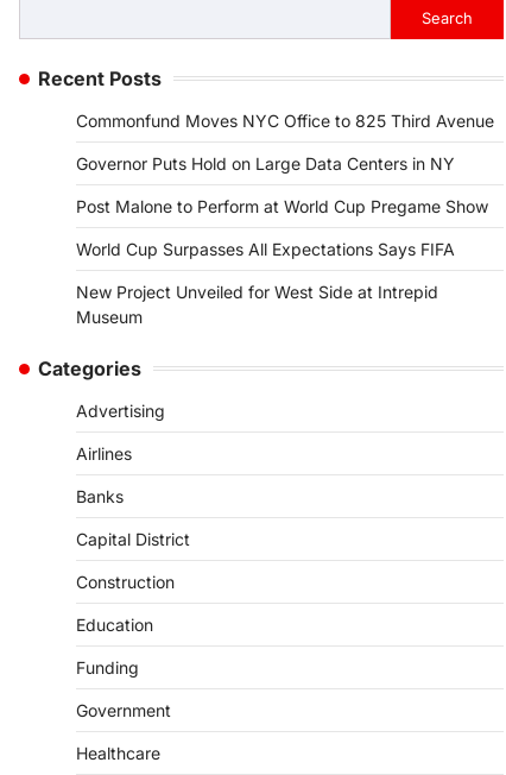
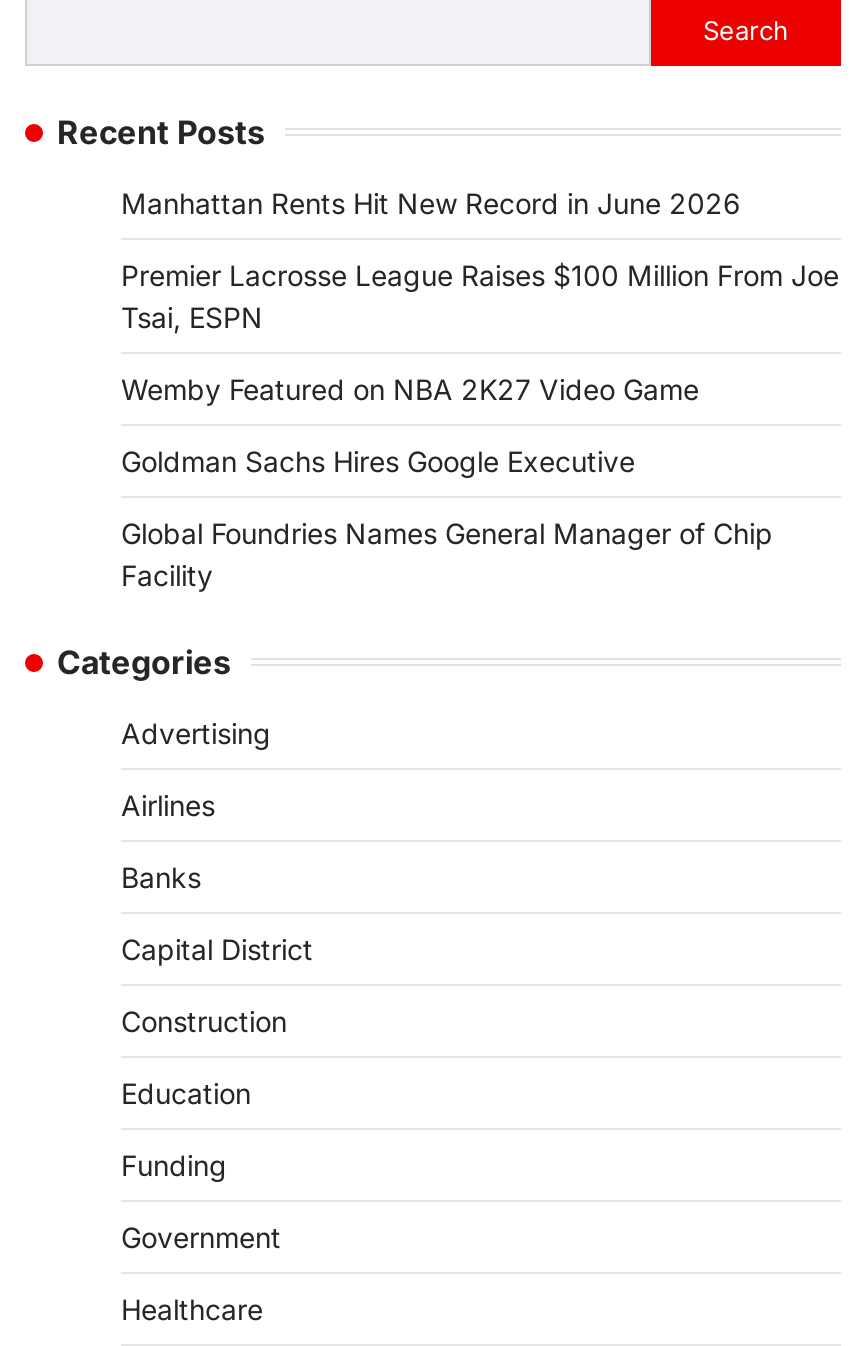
- Commonfund Moves NYC Office to 825 Third Avenue
+ Manhattan Rents Hit New Record in June 2026

- Governor Puts Hold on Large Data Centers in NY
+ Premier Lacrosse League Raises $100 Million From Joe
+ Tsai, ESPN

- Post Malone to Perform at World Cup Pregame Show
+ Wemby Featured on NBA 2K27 Video Game

- World Cup Surpasses All Expectations Says FIFA
+ Goldman Sachs Hires Google Executive

- New Project Unveiled for West Side at Intrepid
- Museum
+ Global Foundries Names General Manager of Chip
+ Facility
